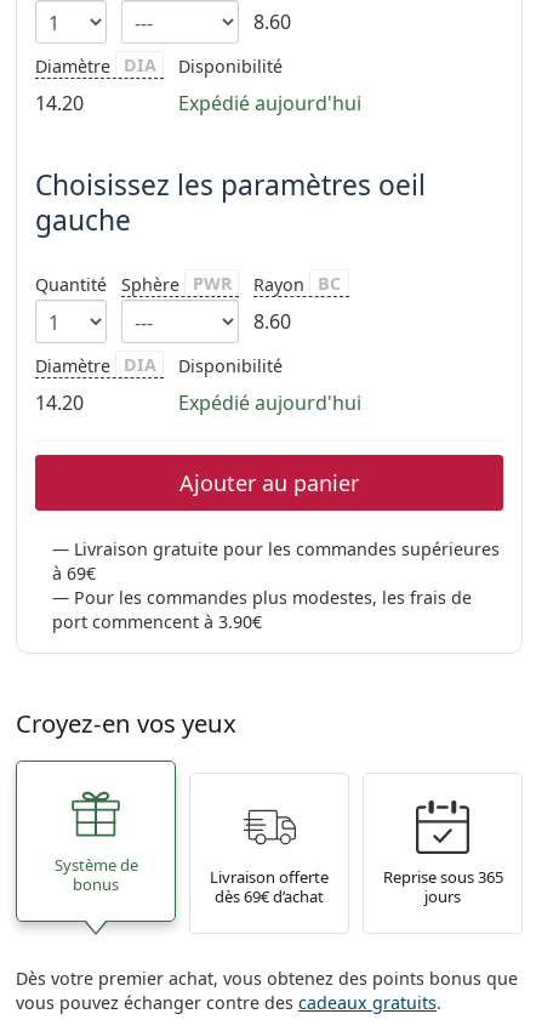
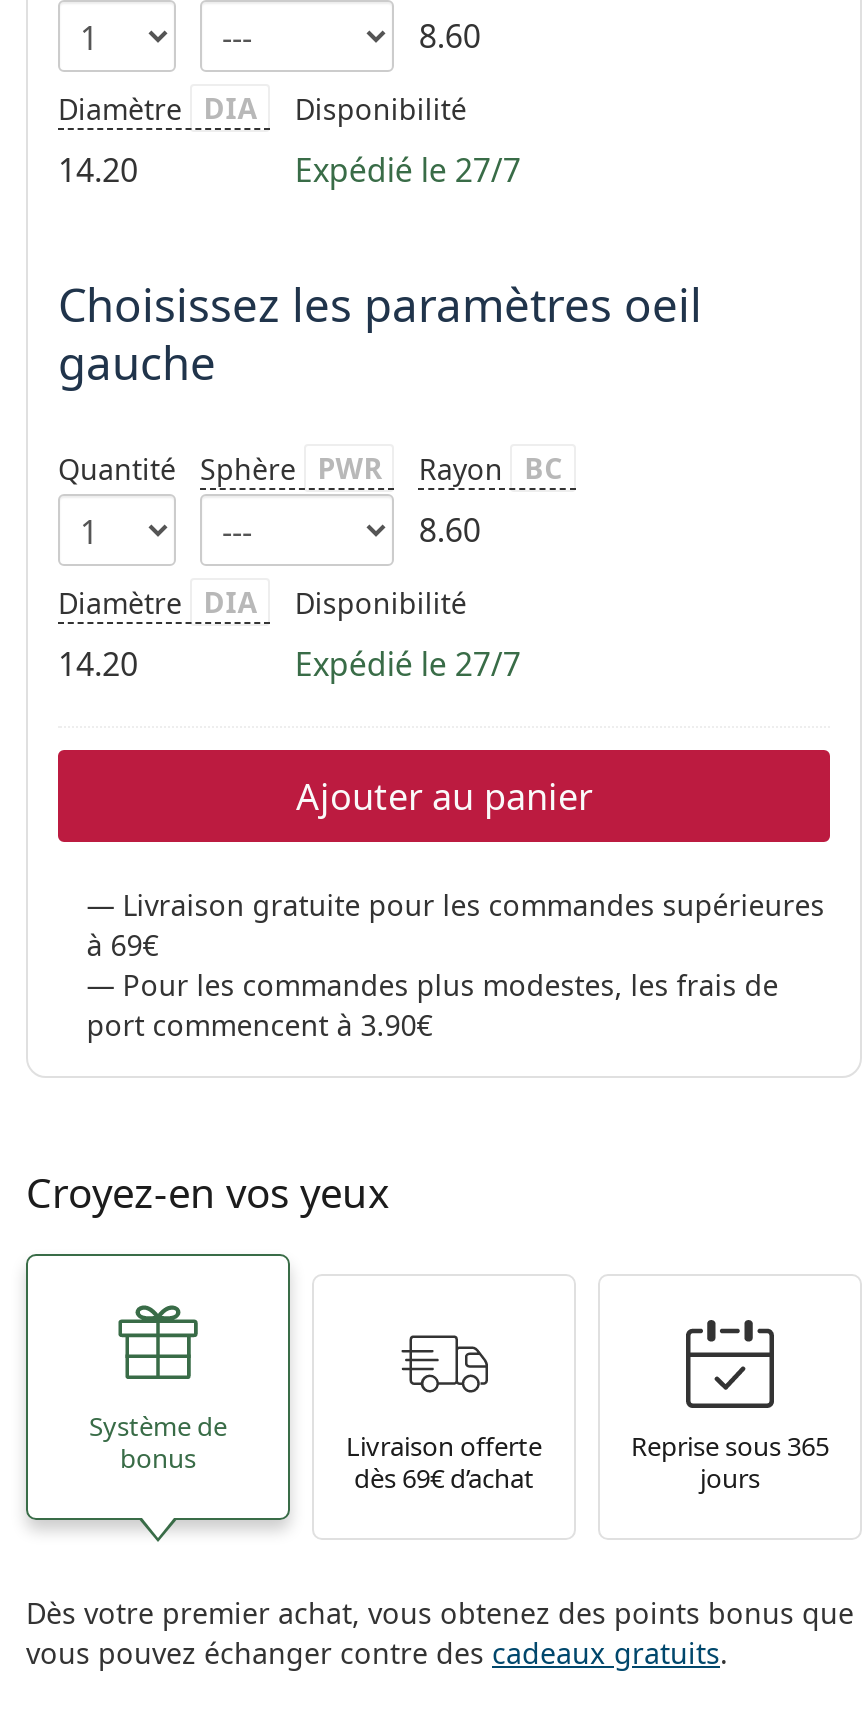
- Expédié aujourd'hui
+ Expédié le 27/7

- Expédié aujourd'hui
+ Expédié le 27/7
